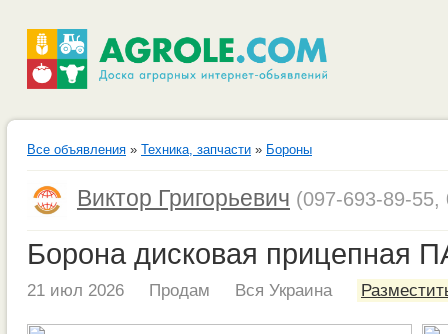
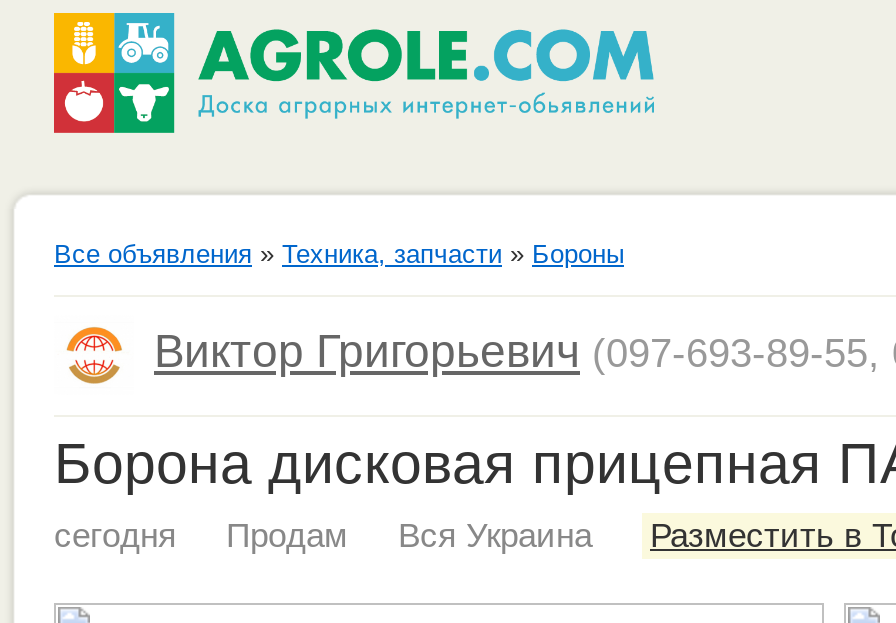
- 21 июл 2026
+ сегодня
